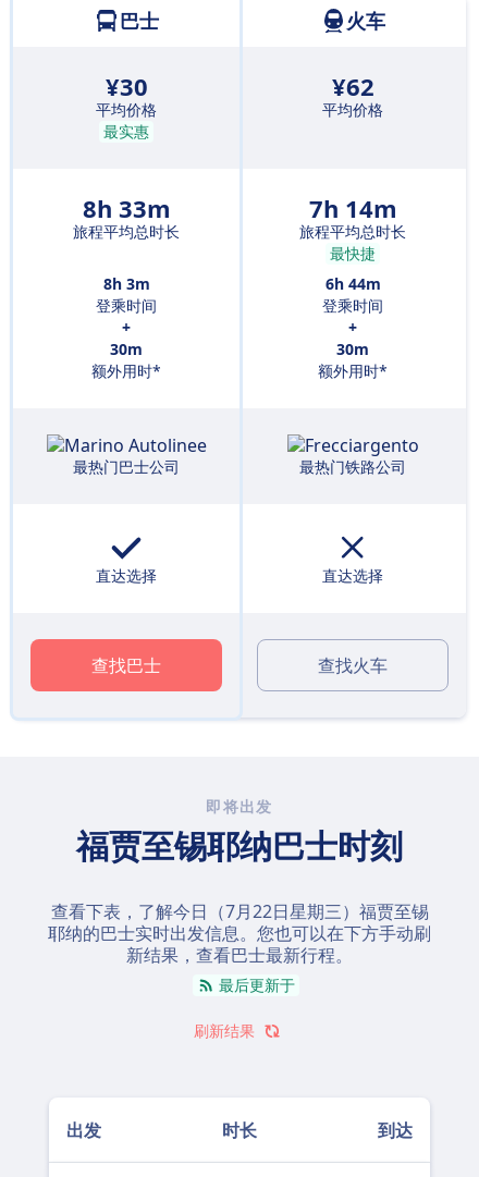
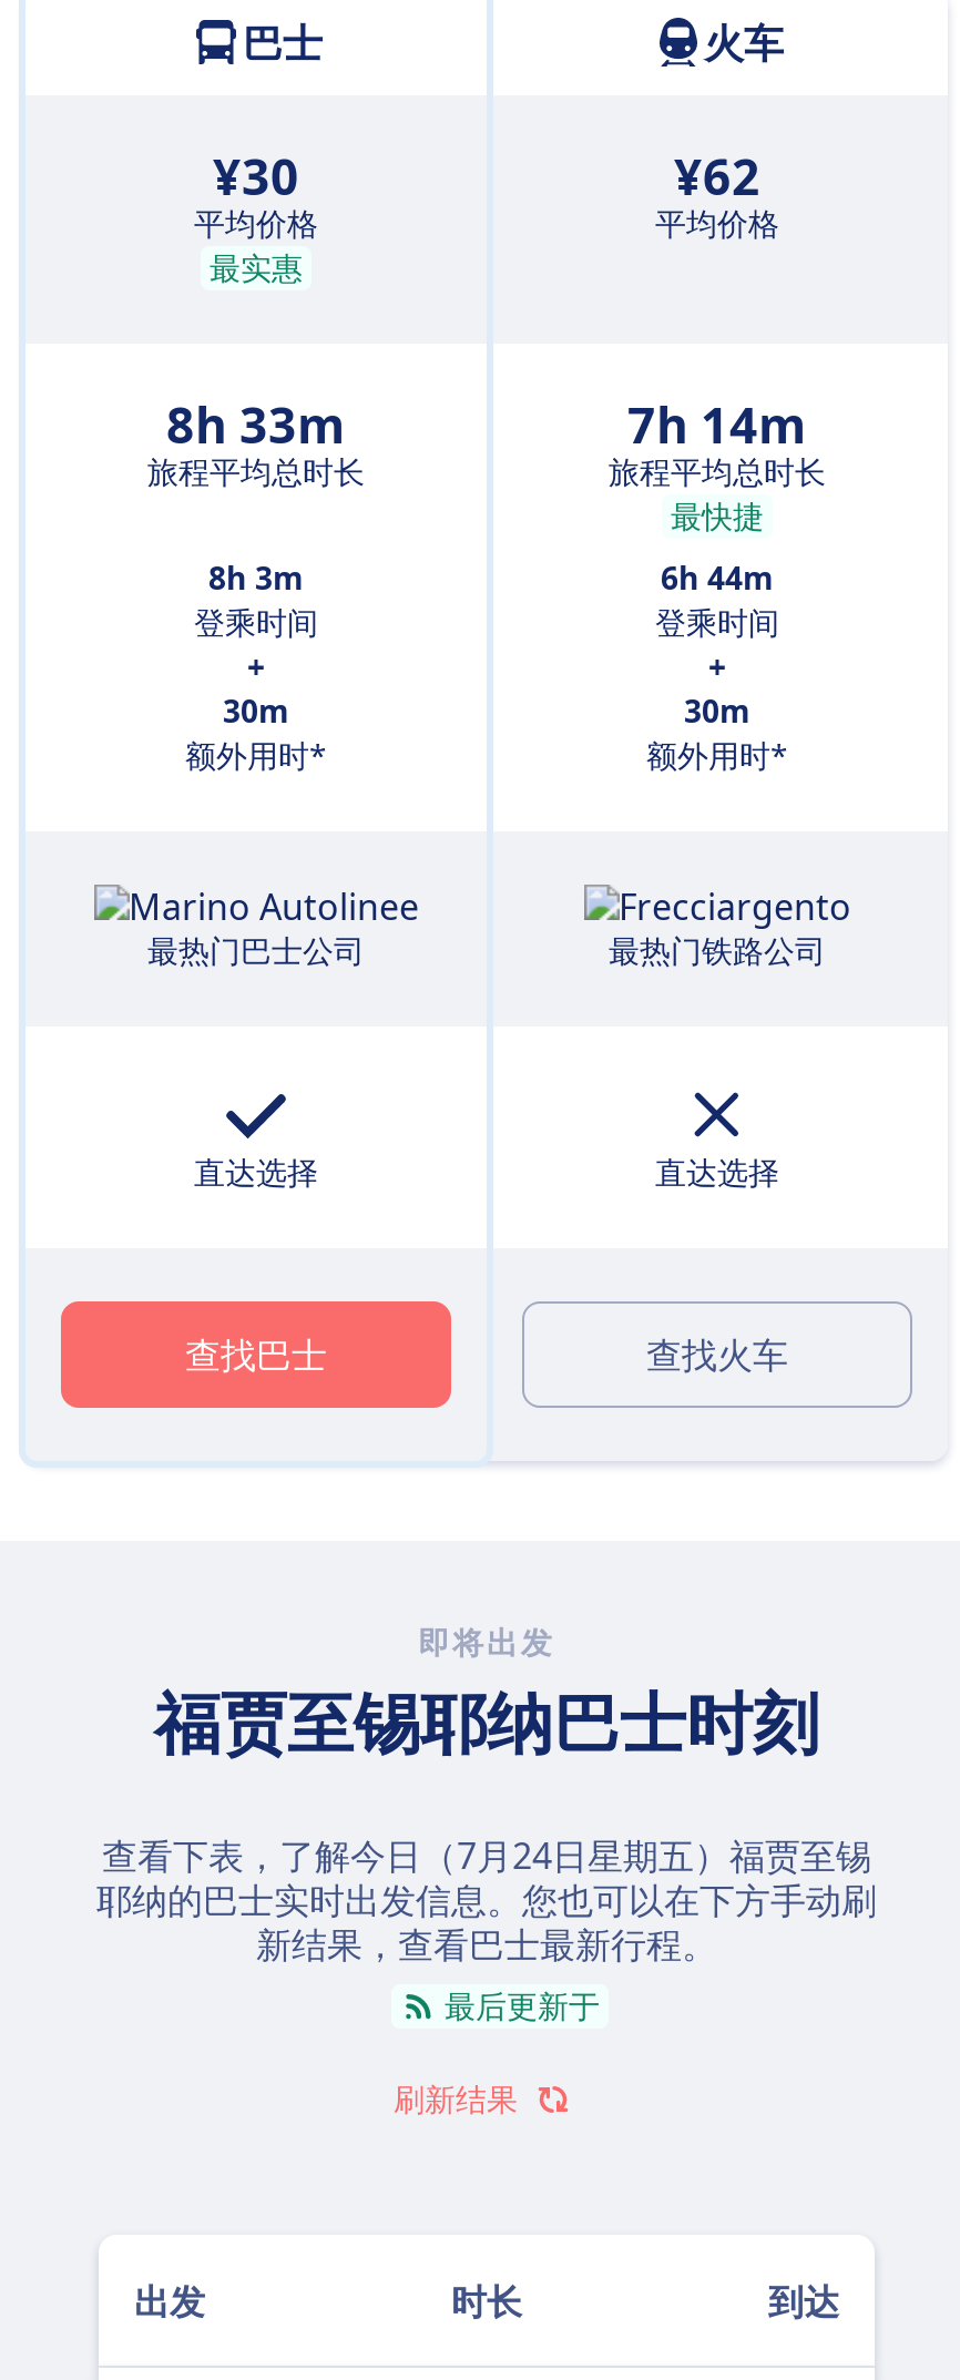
- 查看下表，了解今日（7月22日星期三）福贾至锡
+ 查看下表，了解今日（7月24日星期五）福贾至锡
